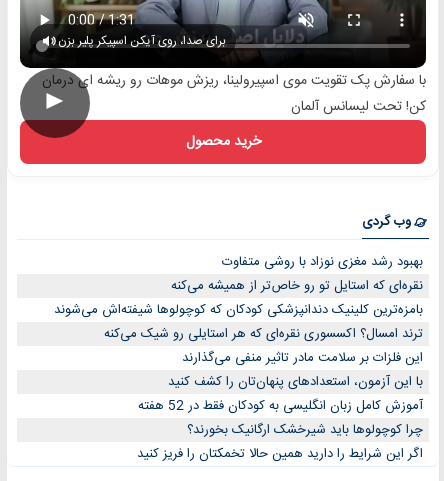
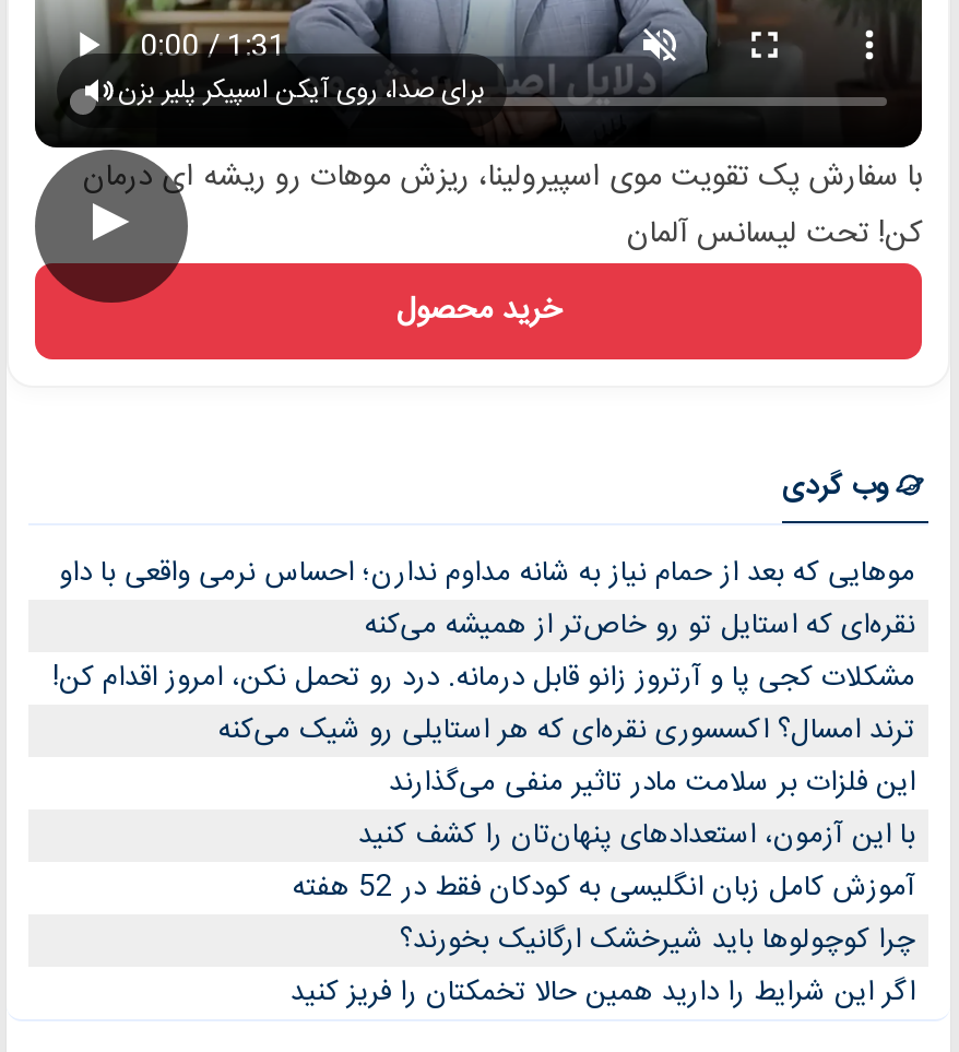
- بهبود رشد مغزی نوزاد با روشی متفاوت
+ موهایی که بعد از حمام نیاز به شانه مداوم ندارن؛ احساس نرمی واقعی با داو

- بامزه‌ترین کلینیک دندانپزشکی کودکان که کوچولوها شیفته‌اش می‌شوند
+ مشکلات کجی پا و آرتروز زانو قابل درمانه. درد رو تحمل نکن، امروز اقدام کن!
